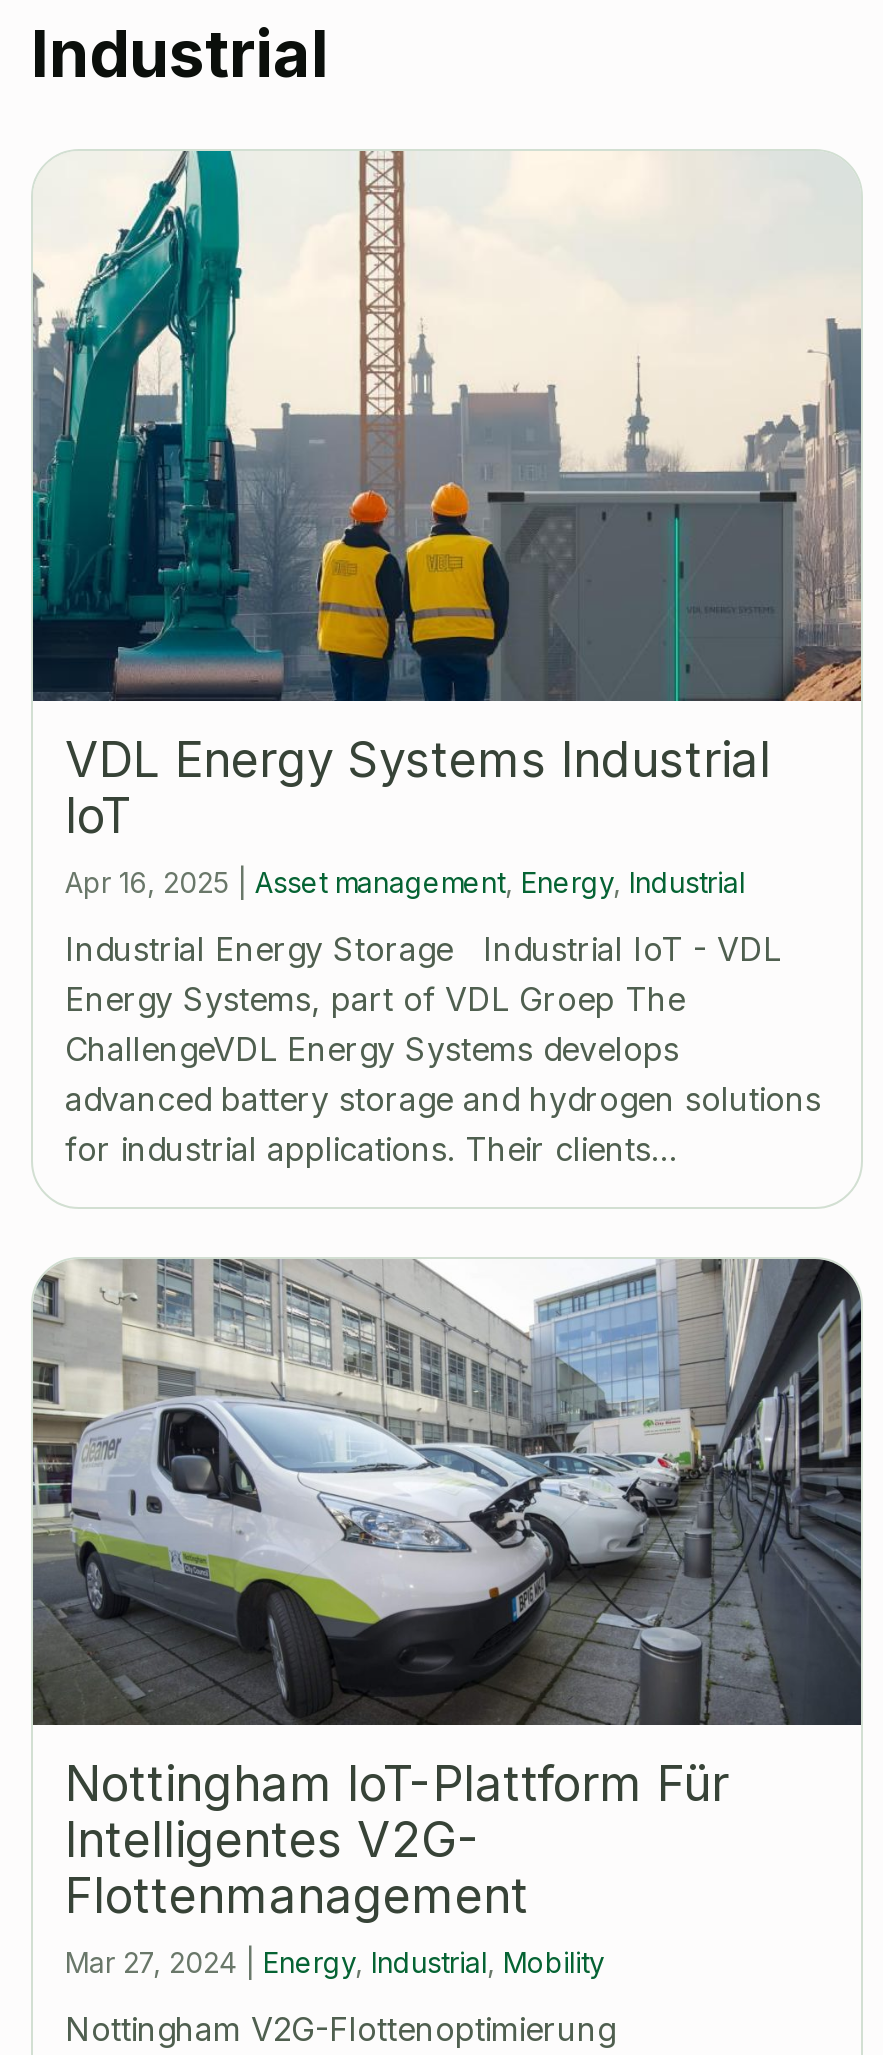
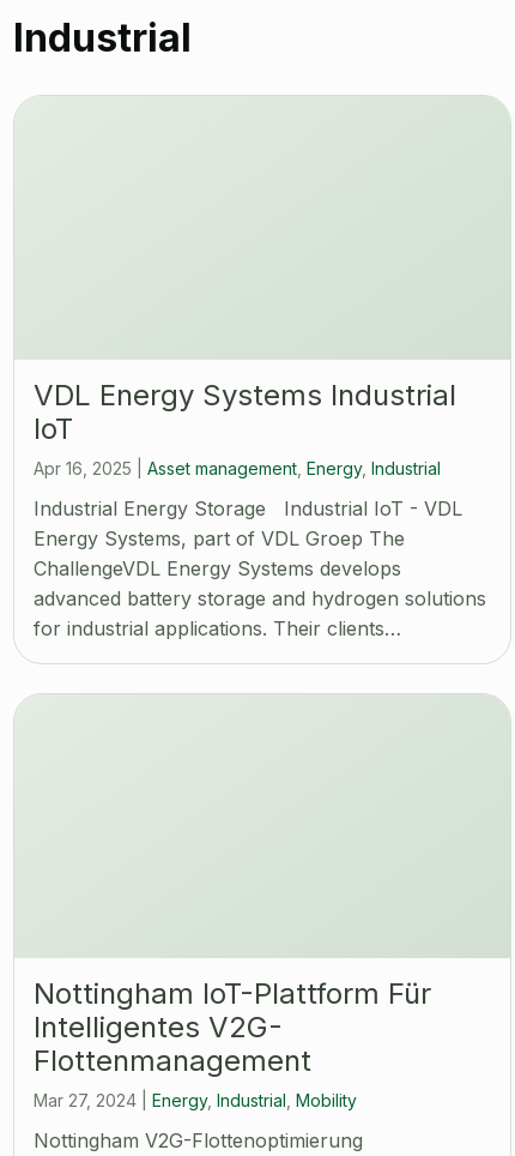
- [image]

- [image]
